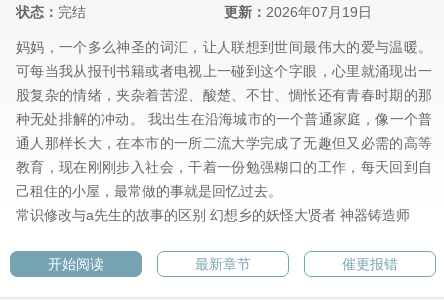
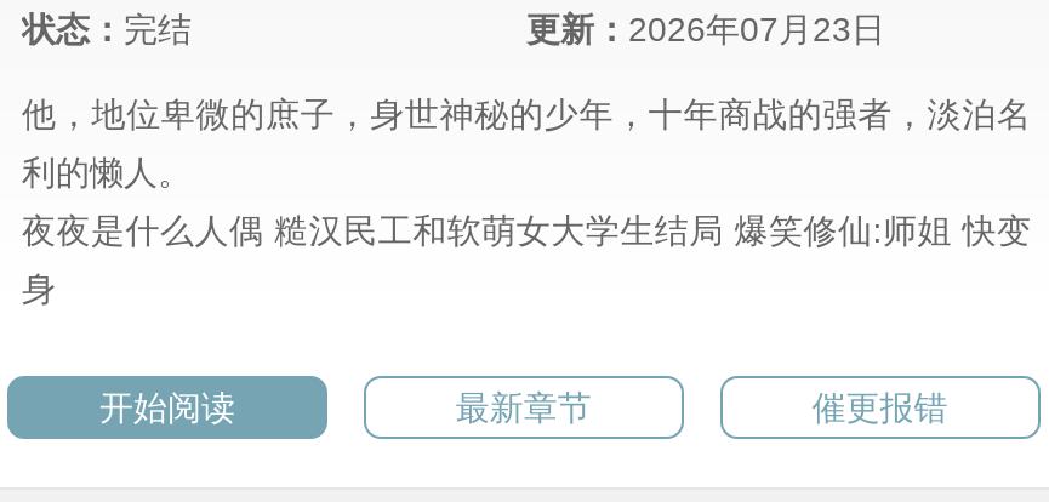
- 更新：2026年07月19日
- 妈妈，一个多么神圣的词汇，让人联想到世间最伟大的爱与温暖。
- 可每当我从报刊书籍或者电视上一碰到这个字眼，心里就涌现出一
- 股复杂的情绪，夹杂着苦涩、酸楚、不甘、惆怅还有青春时期的那
- 种无处排解的冲动。 我出生在沿海城市的一个普通家庭，像一个普
- 通人那样长大，在本市的一所二流大学完成了无趣但又必需的高等
- 教育，现在刚刚步入社会，干着一份勉强糊口的工作，每天回到自
- 己租住的小屋，最常做的事就是回忆过去。
- 常识修改与a先生的故事的区别 幻想乡的妖怪大贤者 神器铸造师
+ 更新：2026年07月23日
+ 他，地位卑微的庶子，身世神秘的少年，十年商战的强者，淡泊名
+ 利的懒人。
+ 夜夜是什么人偶 糙汉民工和软萌女大学生结局 爆笑修仙:师姐 快变
+ 身
